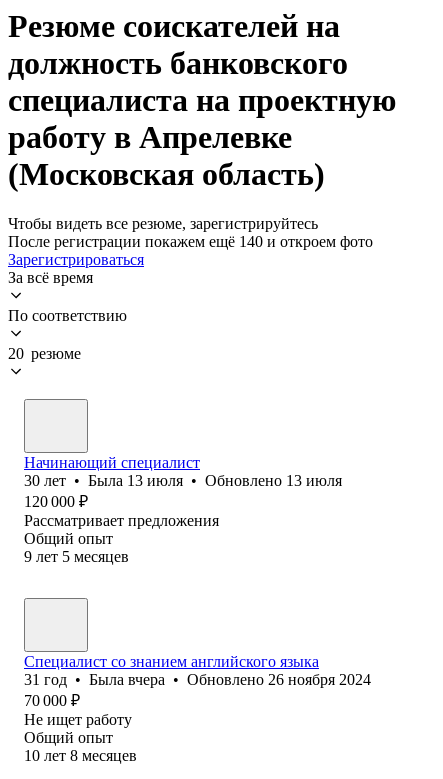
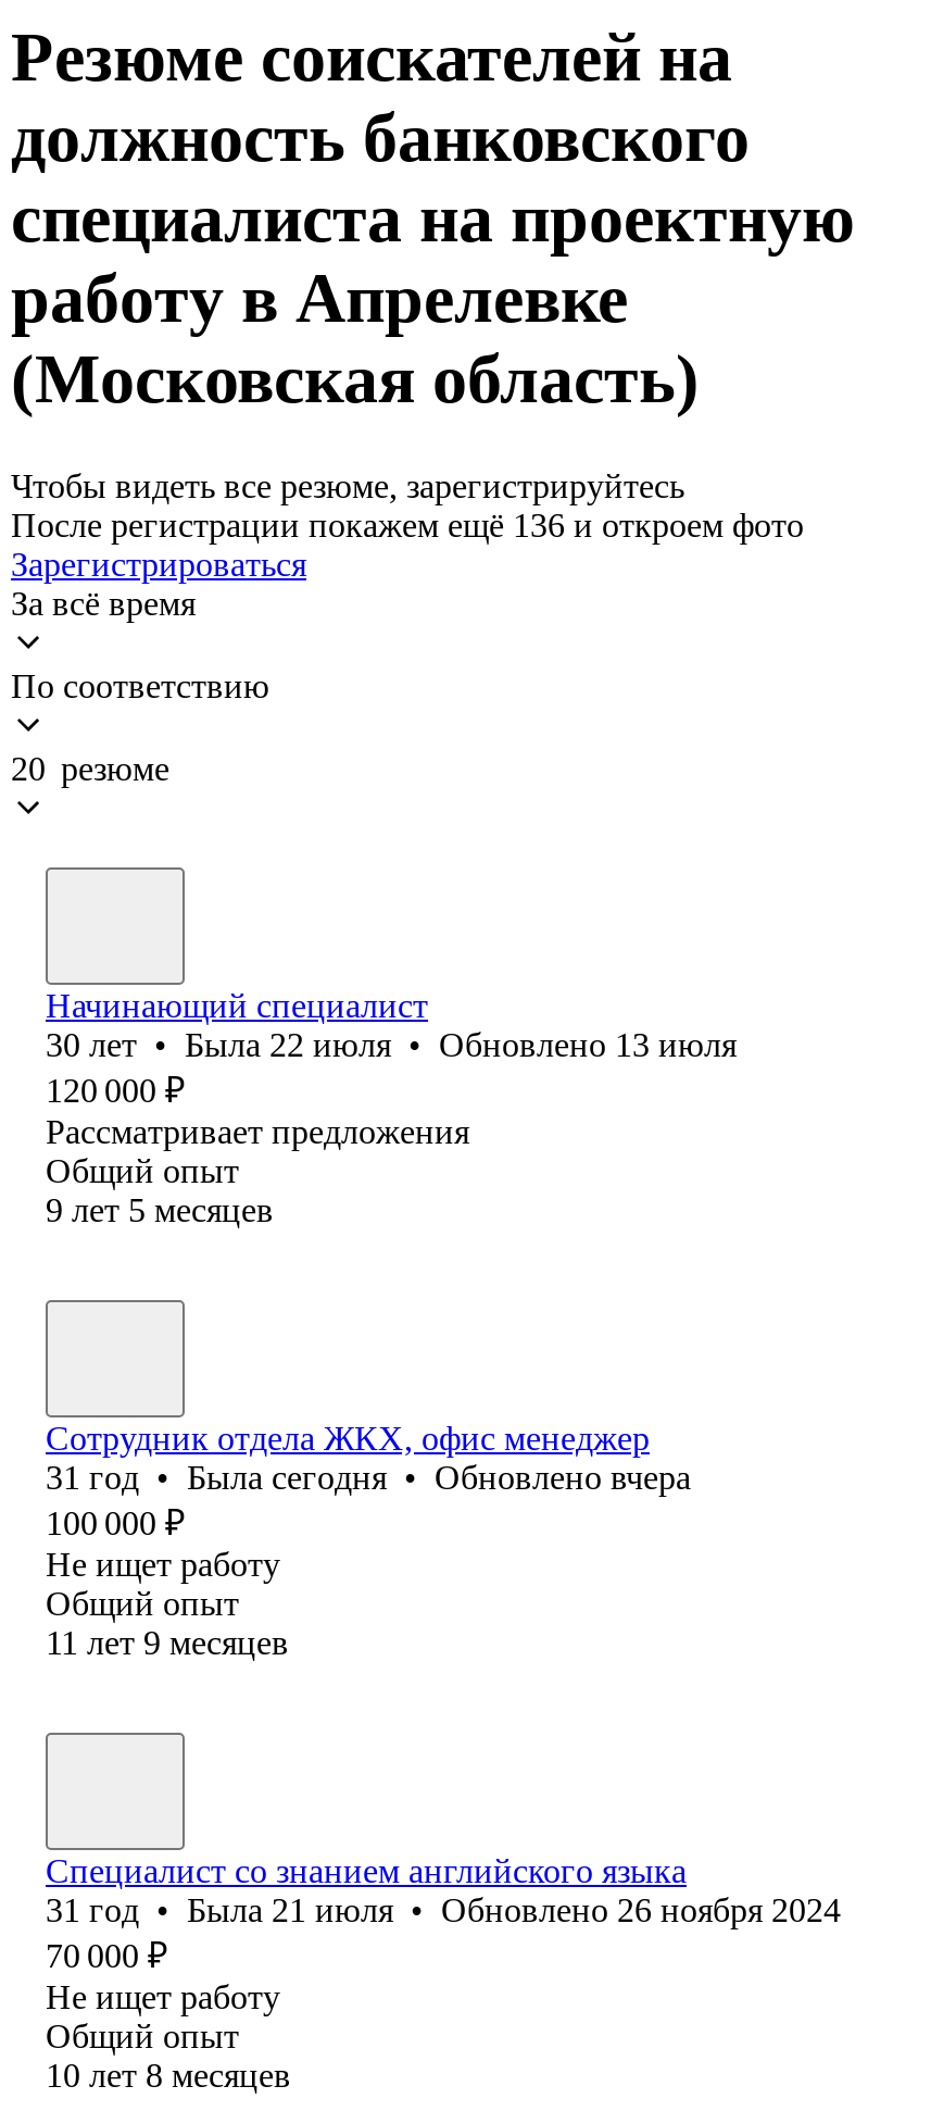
- После регистрации покажем ещё 140 и откроем фото
+ После регистрации покажем ещё 136 и откроем фото

- 30 лет • Была 13 июля • Обновлено 13 июля
+ 30 лет • Была 22 июля • Обновлено 13 июля

+ Сотрудник отдела ЖКХ, офис менеджер
+ 31 год • Была сегодня • Обновлено вчера
+ 100 000 ₽
+ Не ищет работу
+ Общий опыт
+ 11 лет 9 месяцев

- 31 год • Была вчера • Обновлено 26 ноября 2024
+ 31 год • Была 21 июля • Обновлено 26 ноября 2024
